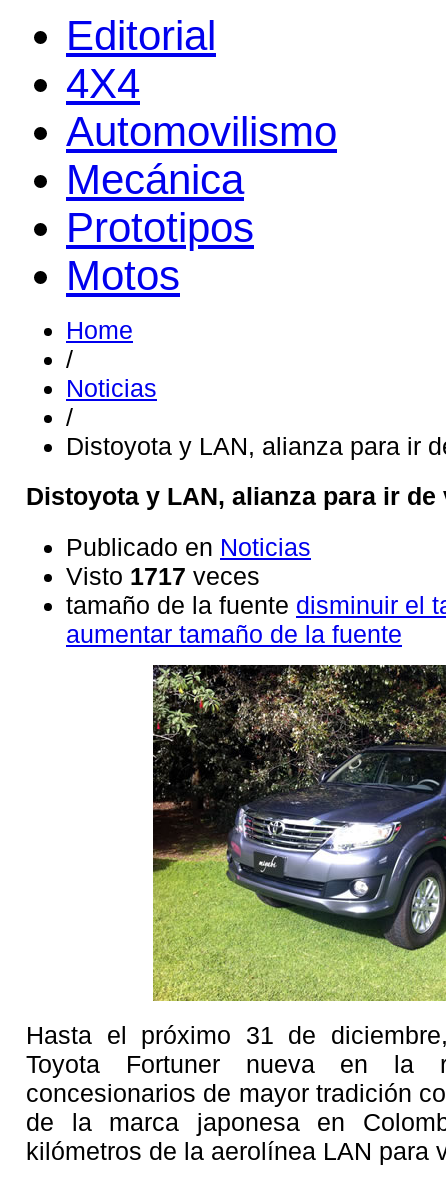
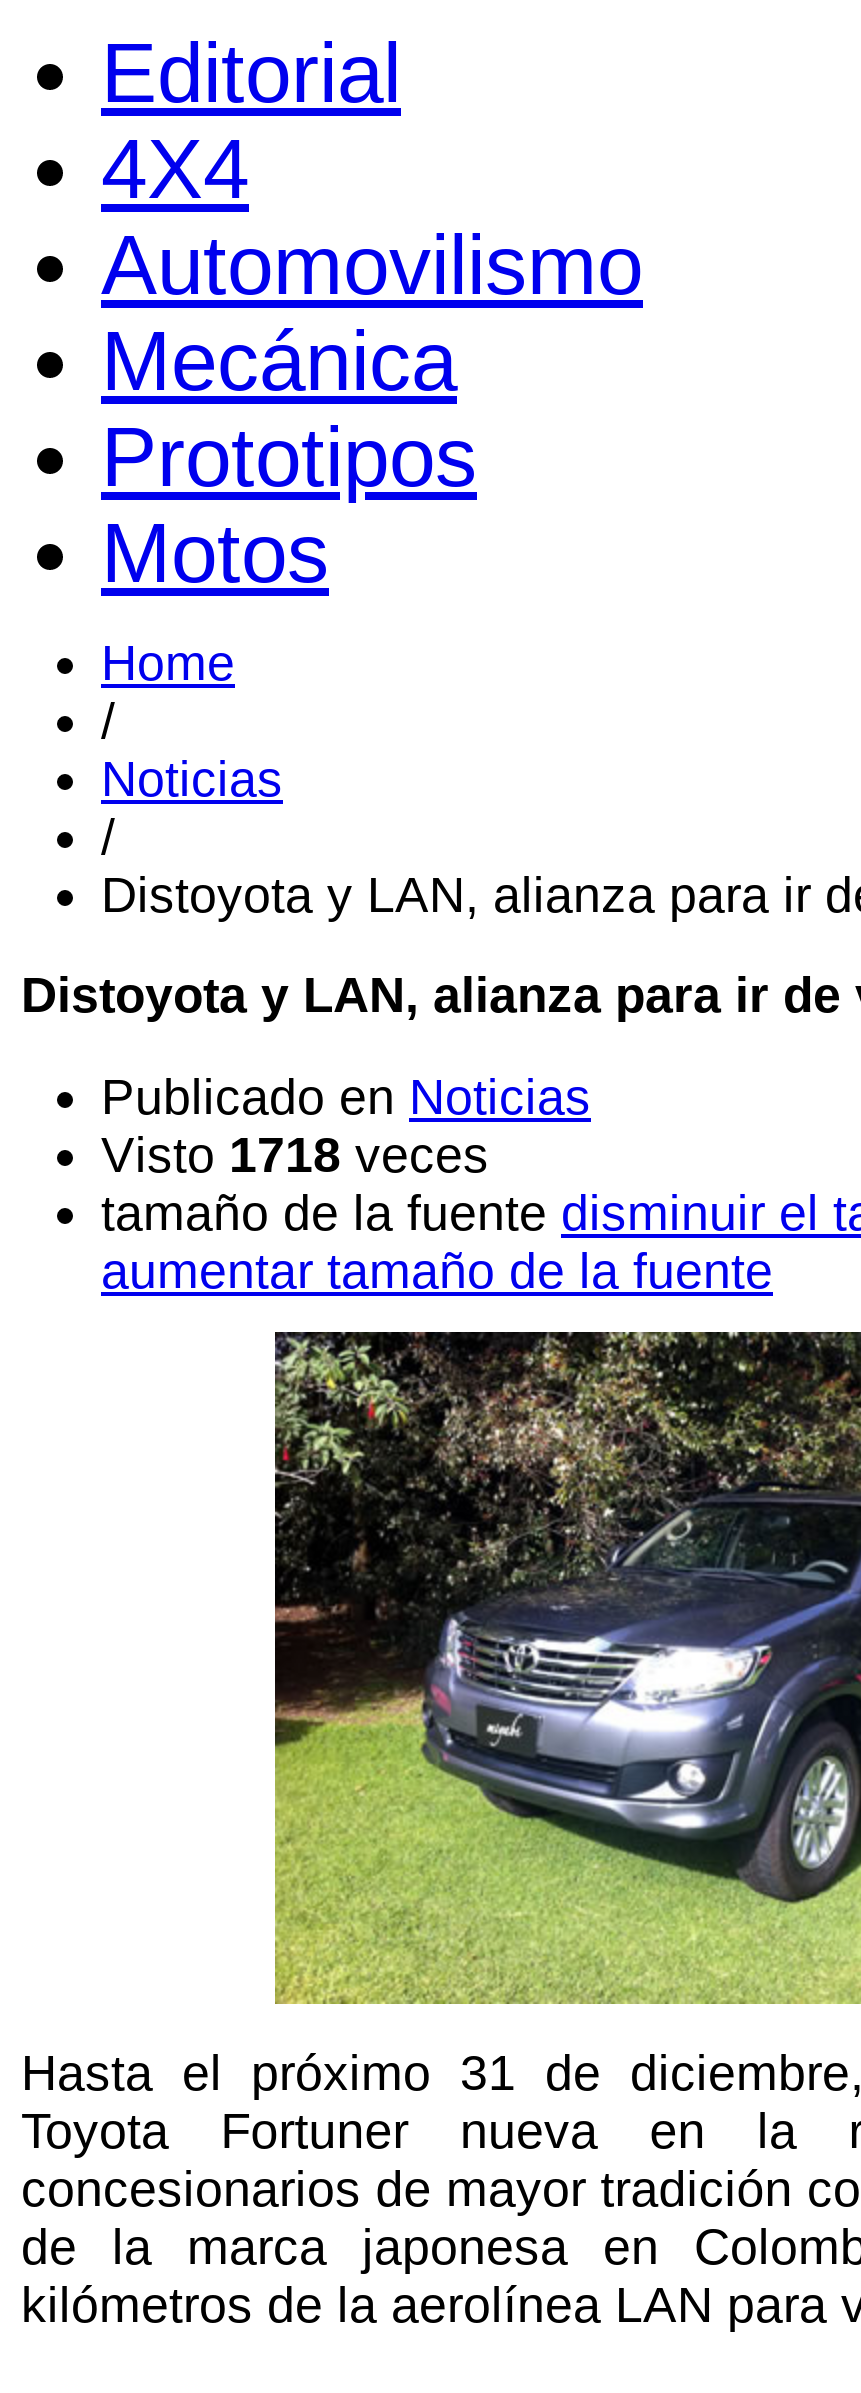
- Visto 1717 veces
+ Visto 1718 veces
